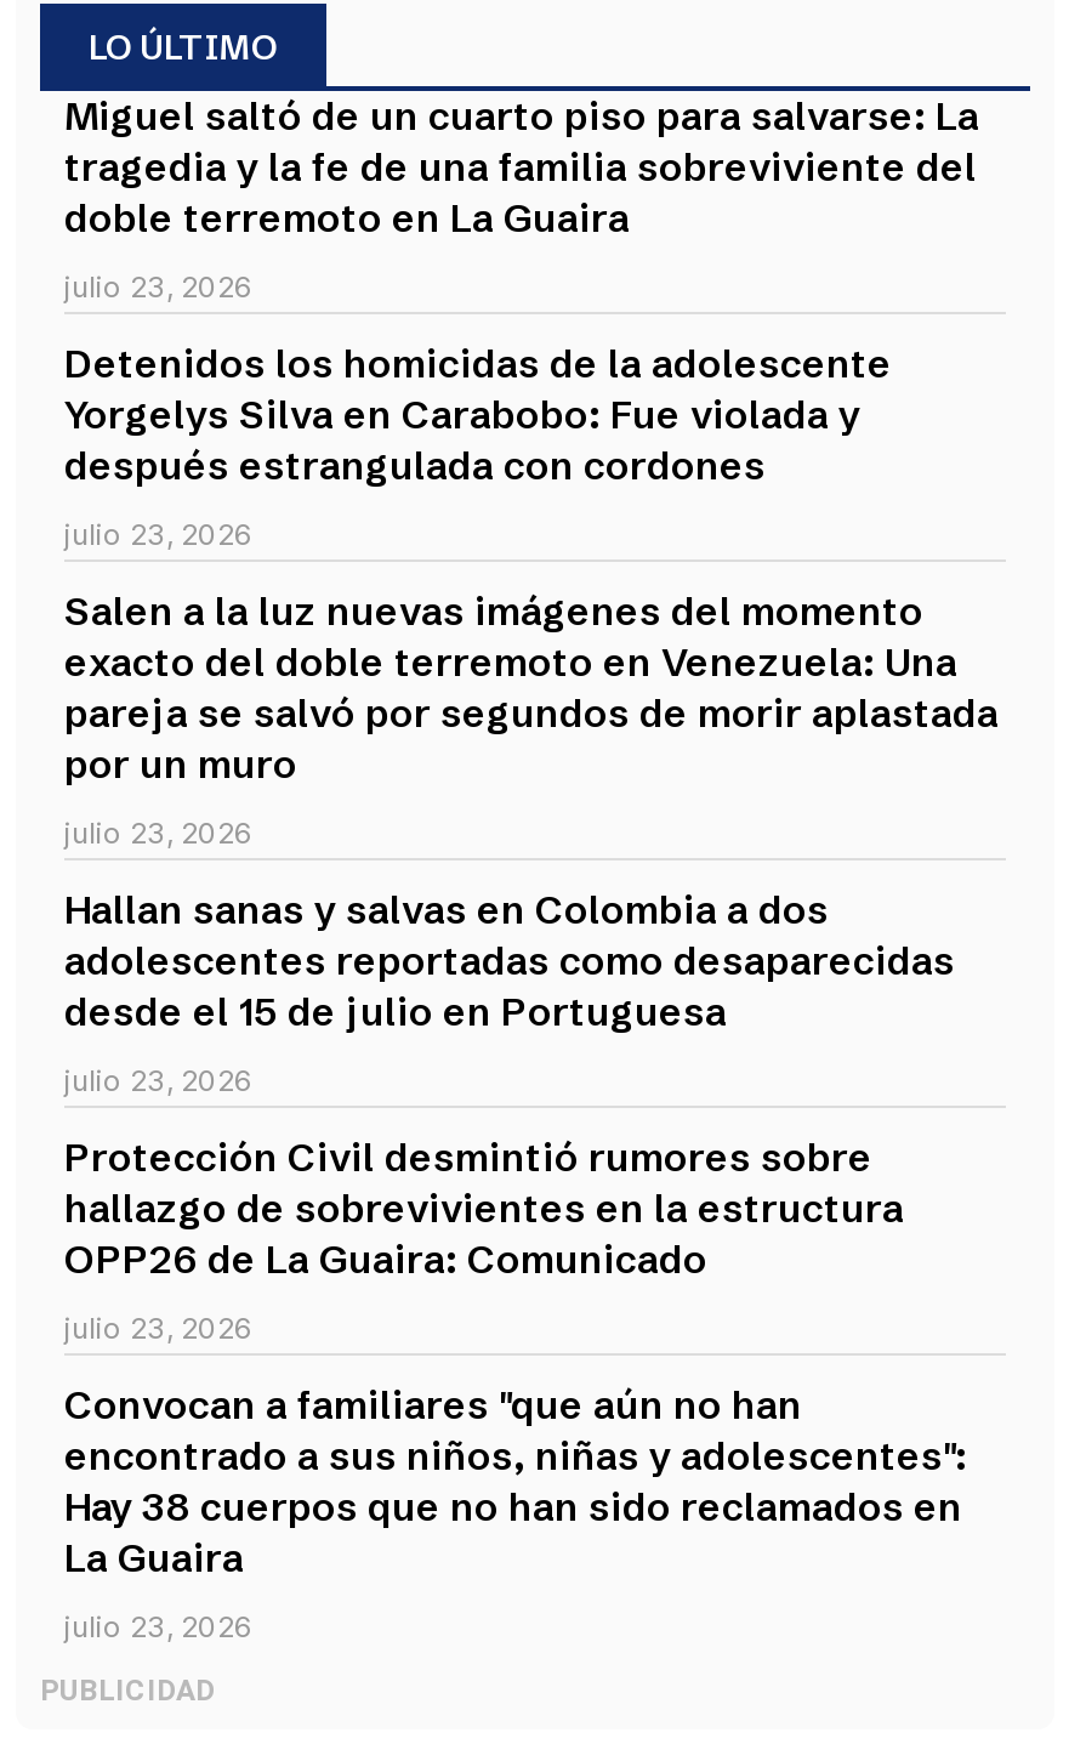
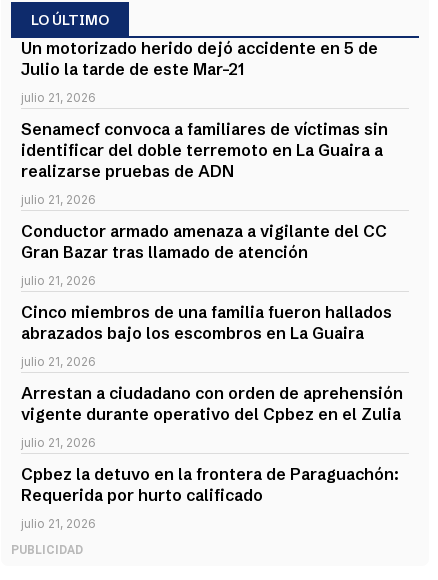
- Miguel saltó de un cuarto piso para salvarse: La
- tragedia y la fe de una familia sobreviviente del
- doble terremoto en La Guaira
+ Un motorizado herido dejó accidente en 5 de
+ Julio la tarde de este Mar-21

- julio 23, 2026
+ julio 21, 2026

- Detenidos los homicidas de la adolescente
- Yorgelys Silva en Carabobo: Fue violada y
- después estrangulada con cordones
+ Senamecf convoca a familiares de víctimas sin
+ identificar del doble terremoto en La Guaira a
+ realizarse pruebas de ADN

- julio 23, 2026
+ julio 21, 2026

- Salen a la luz nuevas imágenes del momento
- exacto del doble terremoto en Venezuela: Una
- pareja se salvó por segundos de morir aplastada
- por un muro
+ Conductor armado amenaza a vigilante del CC
+ Gran Bazar tras llamado de atención

- julio 23, 2026
+ julio 21, 2026

- Hallan sanas y salvas en Colombia a dos
- adolescentes reportadas como desaparecidas
- desde el 15 de julio en Portuguesa
+ Cinco miembros de una familia fueron hallados
+ abrazados bajo los escombros en La Guaira

- julio 23, 2026
+ julio 21, 2026

- Protección Civil desmintió rumores sobre
- hallazgo de sobrevivientes en la estructura
- OPP26 de La Guaira: Comunicado
+ Arrestan a ciudadano con orden de aprehensión
+ vigente durante operativo del Cpbez en el Zulia

- julio 23, 2026
+ julio 21, 2026

- Convocan a familiares "que aún no han
- encontrado a sus niños, niñas y adolescentes":
- Hay 38 cuerpos que no han sido reclamados en
- La Guaira
+ Cpbez la detuvo en la frontera de Paraguachón:
+ Requerida por hurto calificado

- julio 23, 2026
+ julio 21, 2026
